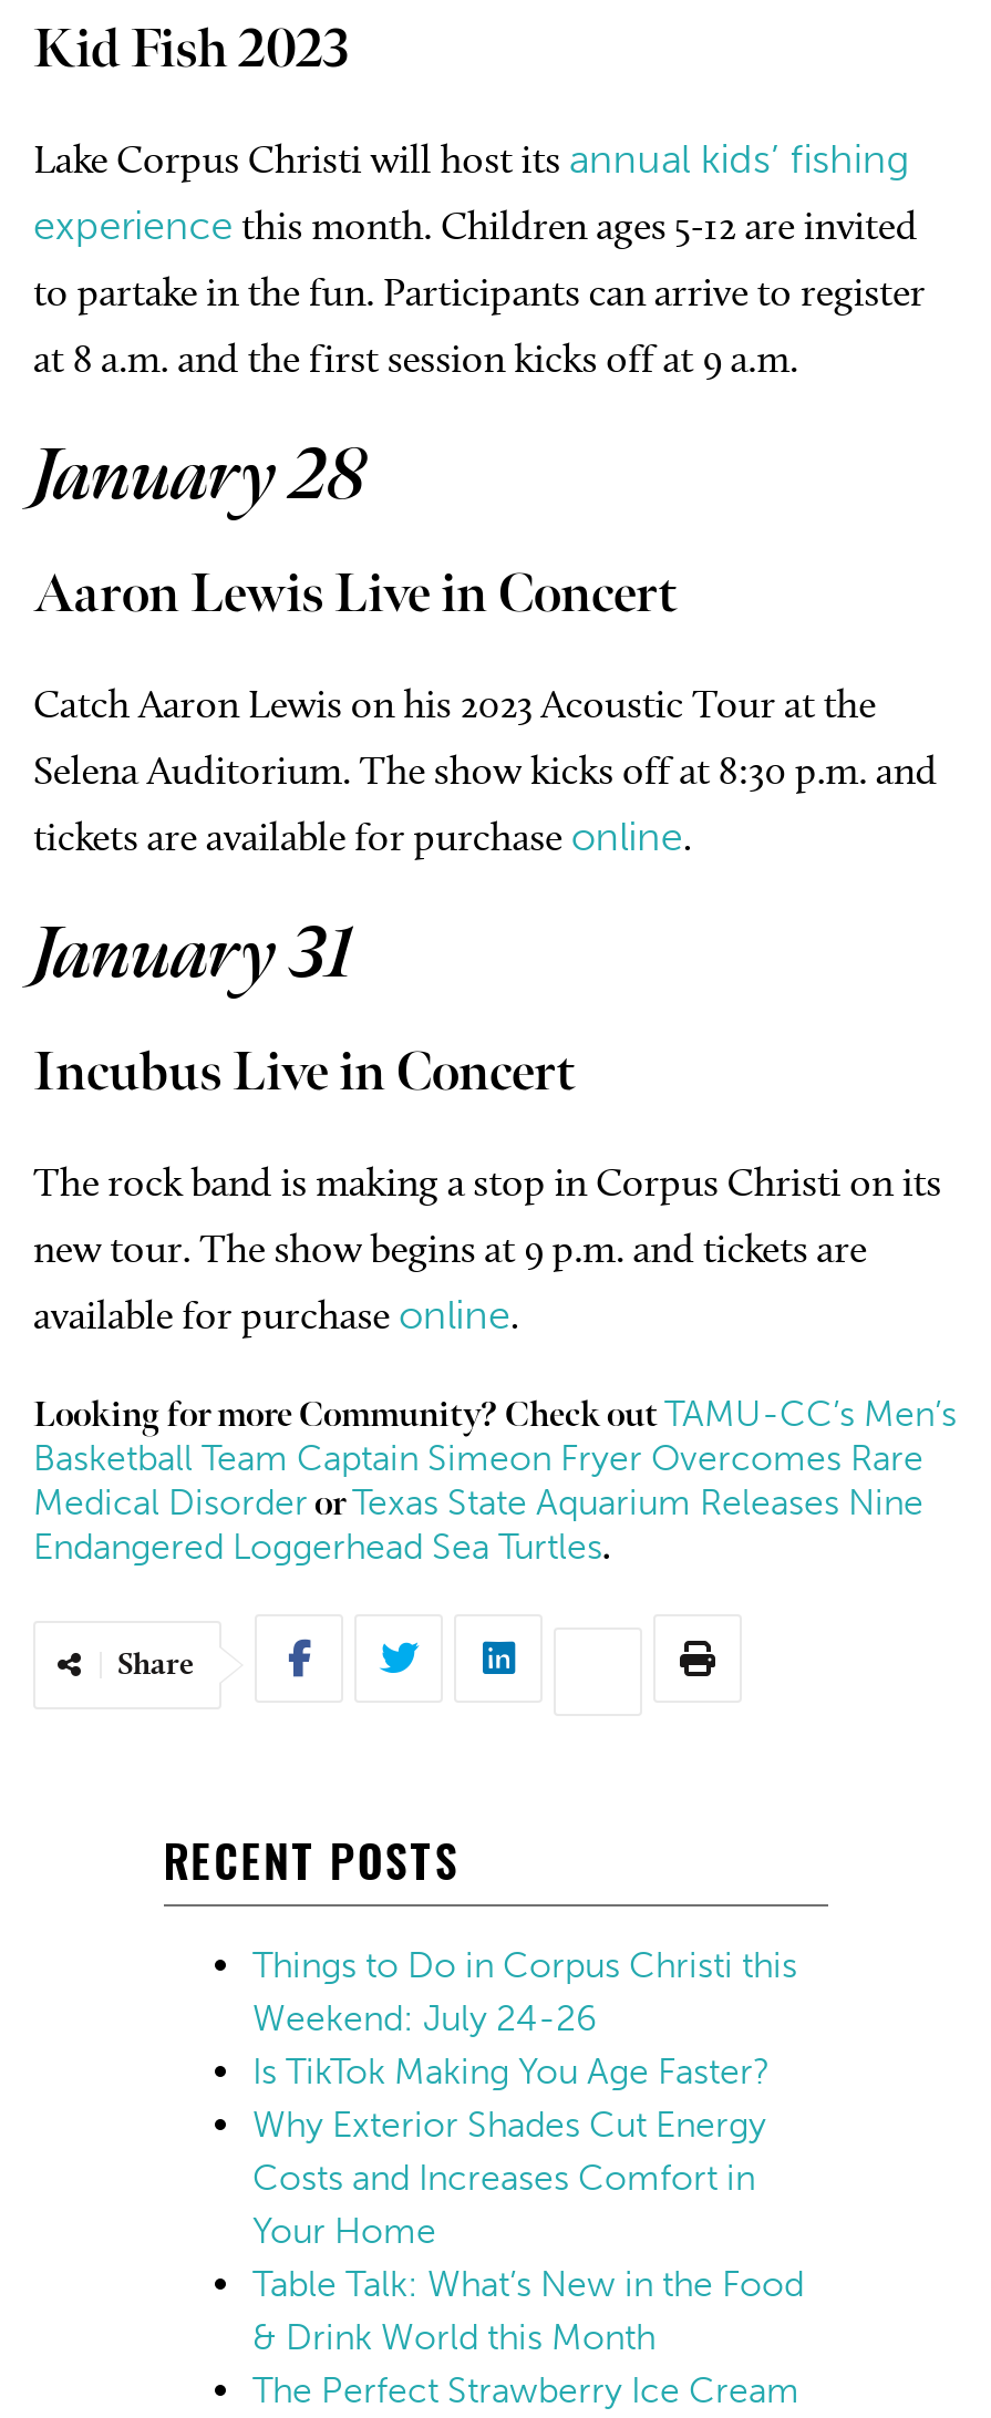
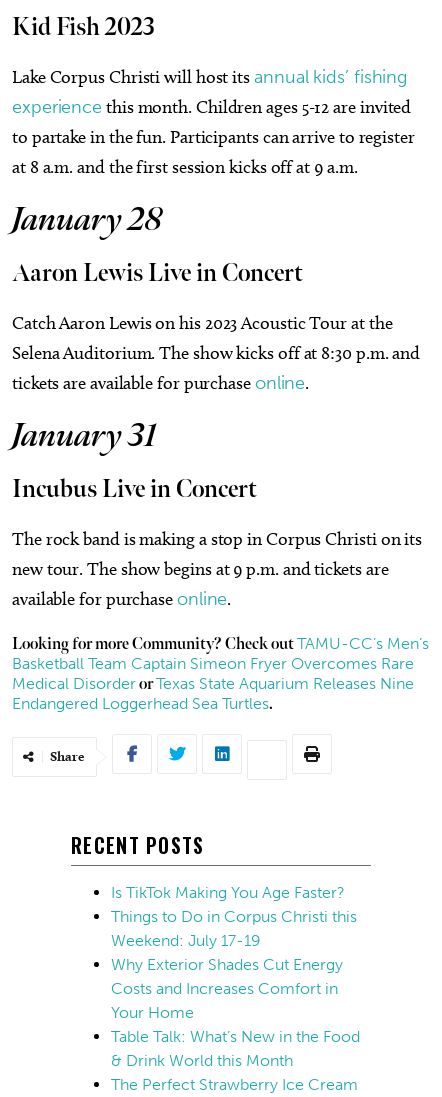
moved down: Things to Do in Corpus Christi this

- Weekend: July 24-26

moved up: Is TikTok Making You Age Faster?

+ Weekend: July 17-19
